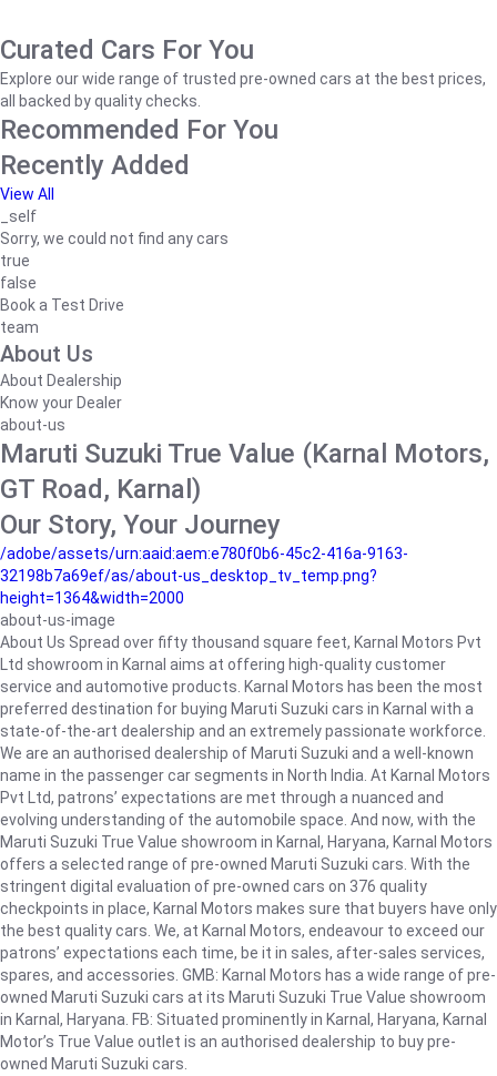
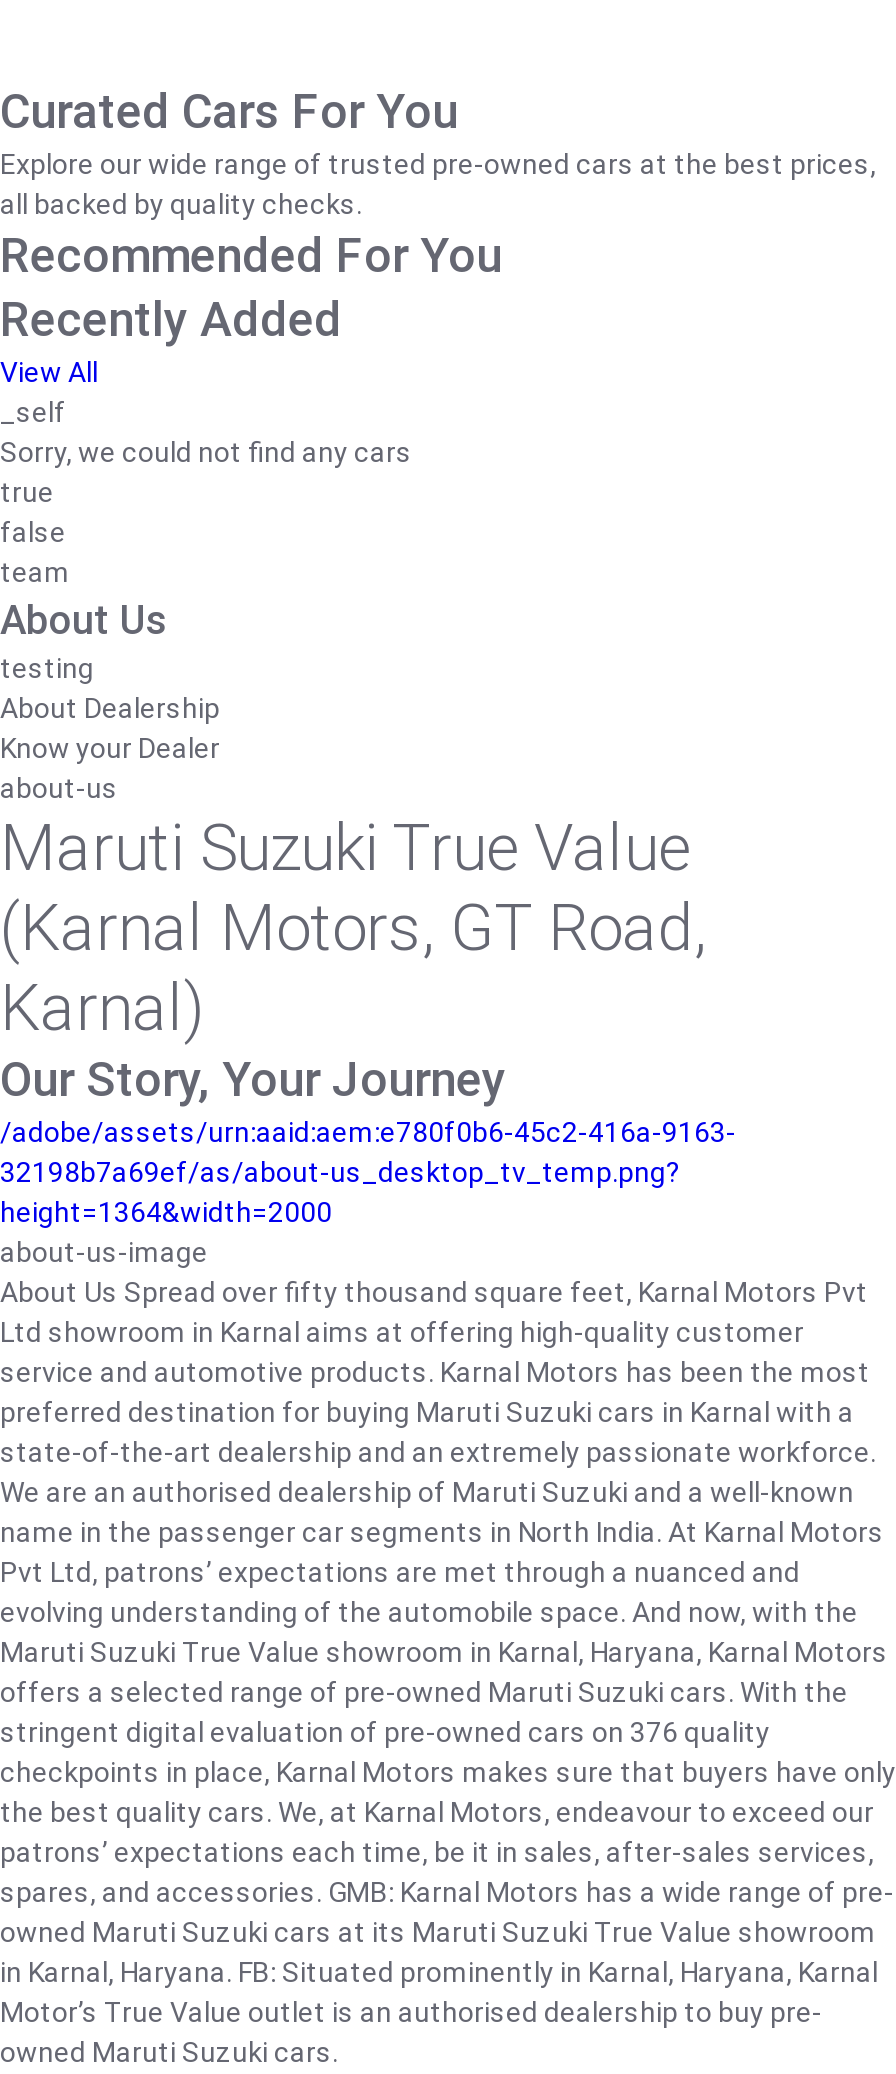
- Book a Test Drive

moved up: team | About Us

+ testing
